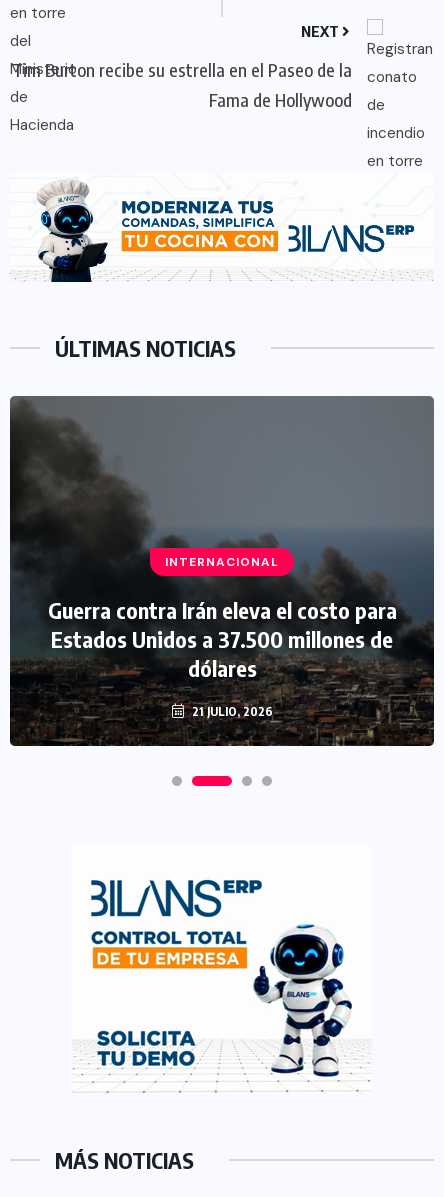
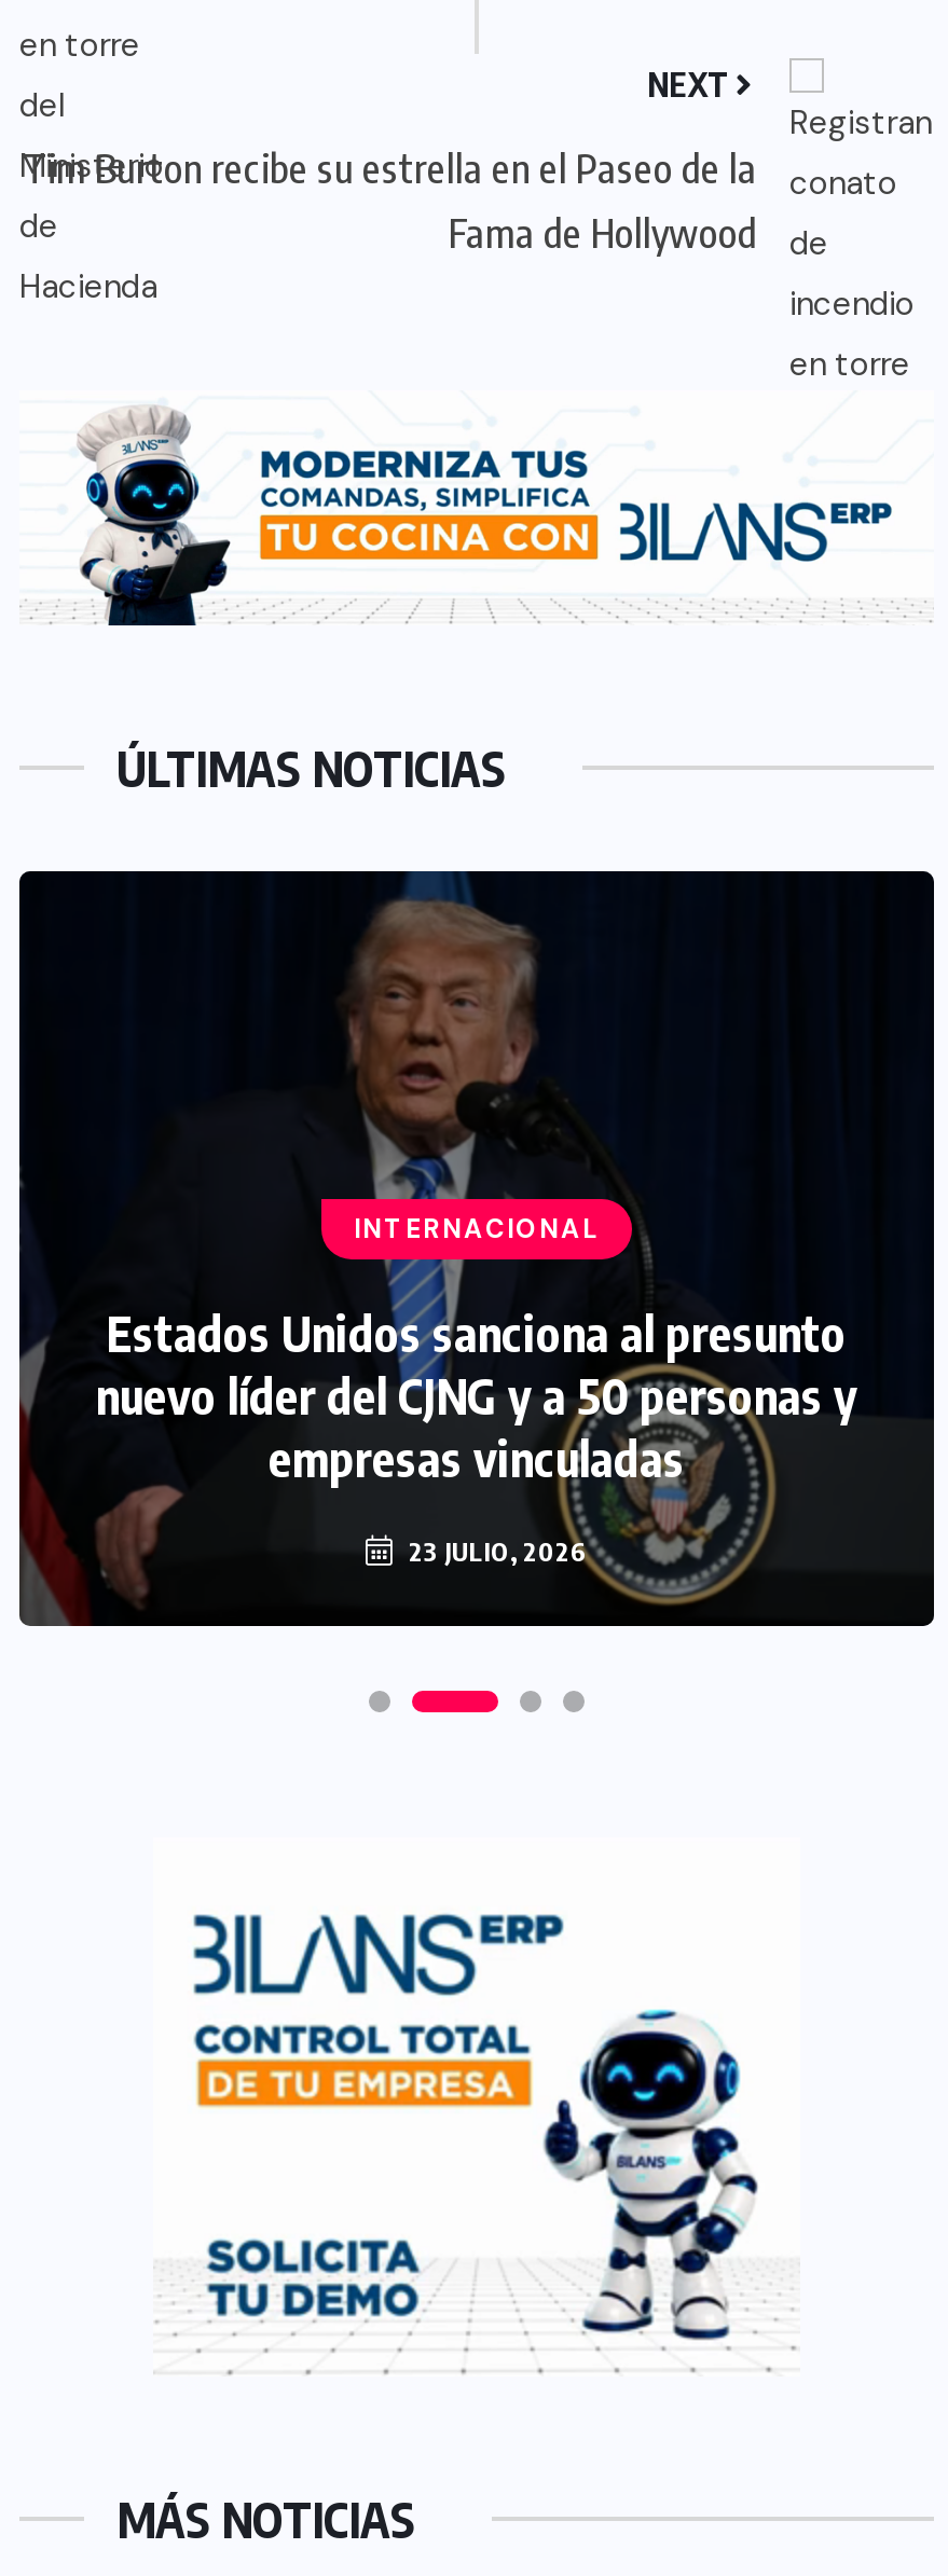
- [image]
- Guerra contra Irán eleva el costo para
- Estados Unidos a 37.500 millones de
- dólares
+ [image]
+ Estados Unidos sanciona al presunto
+ nuevo líder del CJNG y a 50 personas y
+ empresas vinculadas

- 21 JULIO, 2026
+ 23 JULIO, 2026
